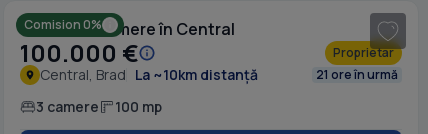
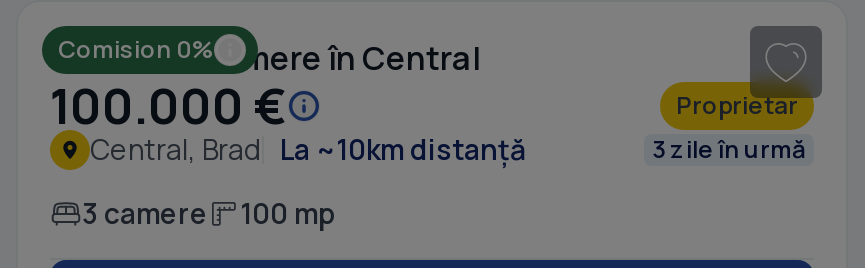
- 21 ore în urmă
+ 3 zile în urmă
